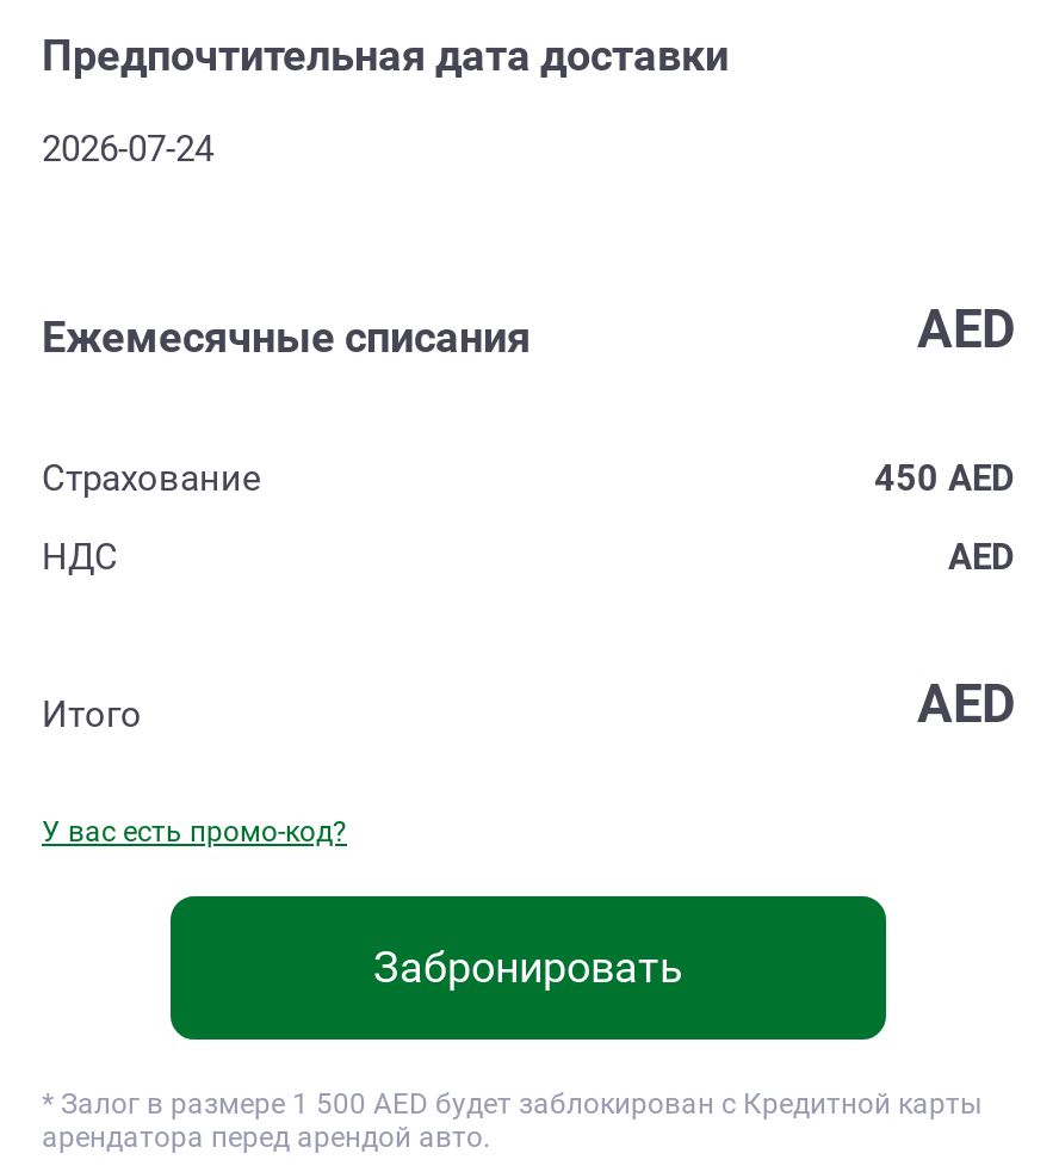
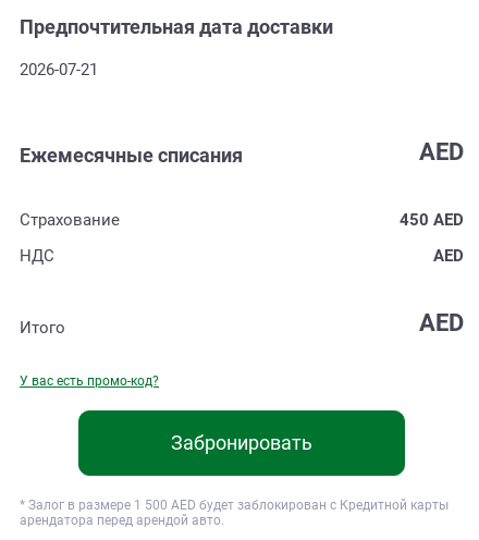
- 2026-07-24
+ 2026-07-21
